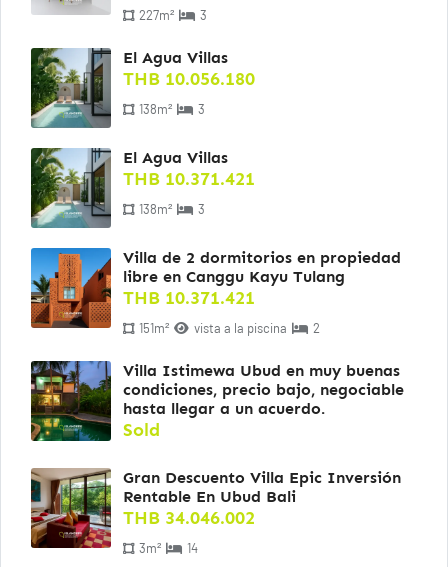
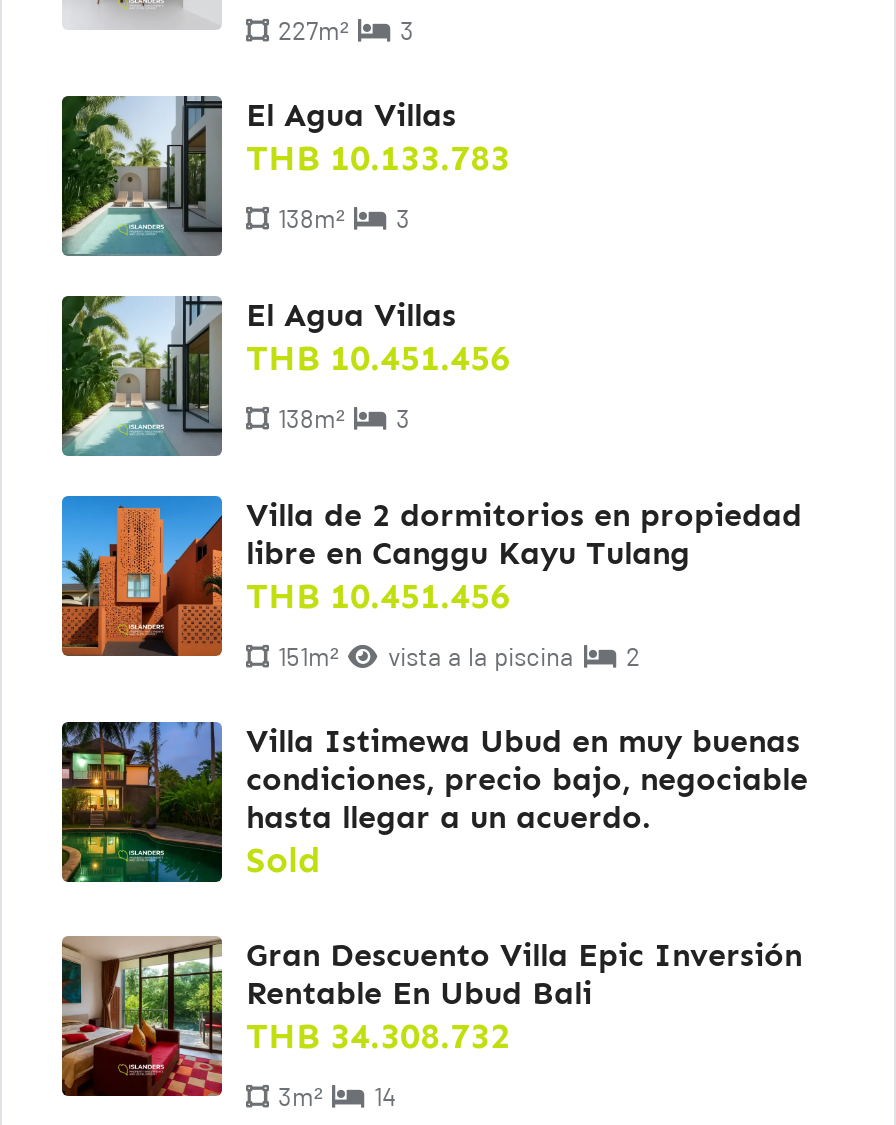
- THB 10.056.180
+ THB 10.133.783

- THB 10.371.421
+ THB 10.451.456

- THB 10.371.421
+ THB 10.451.456

- THB 34.046.002
+ THB 34.308.732
